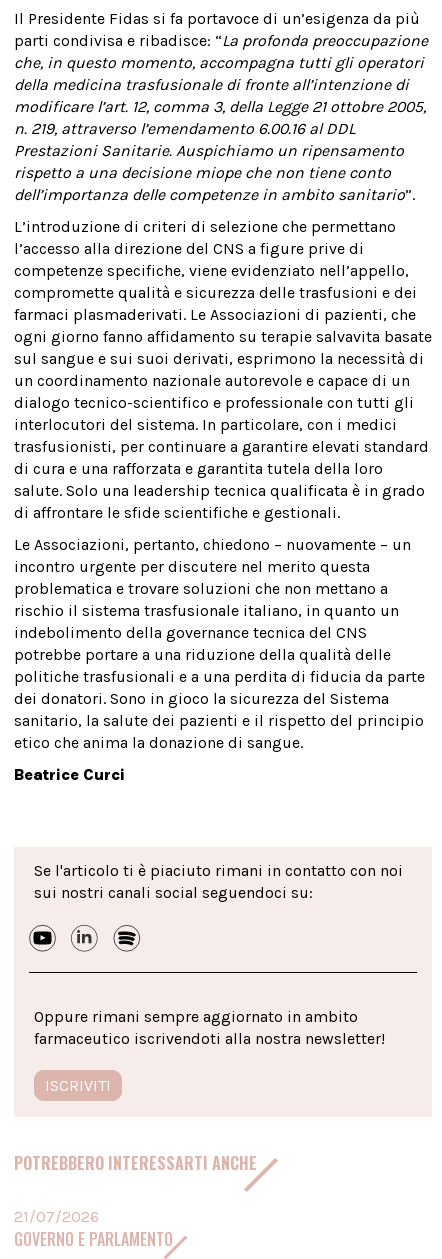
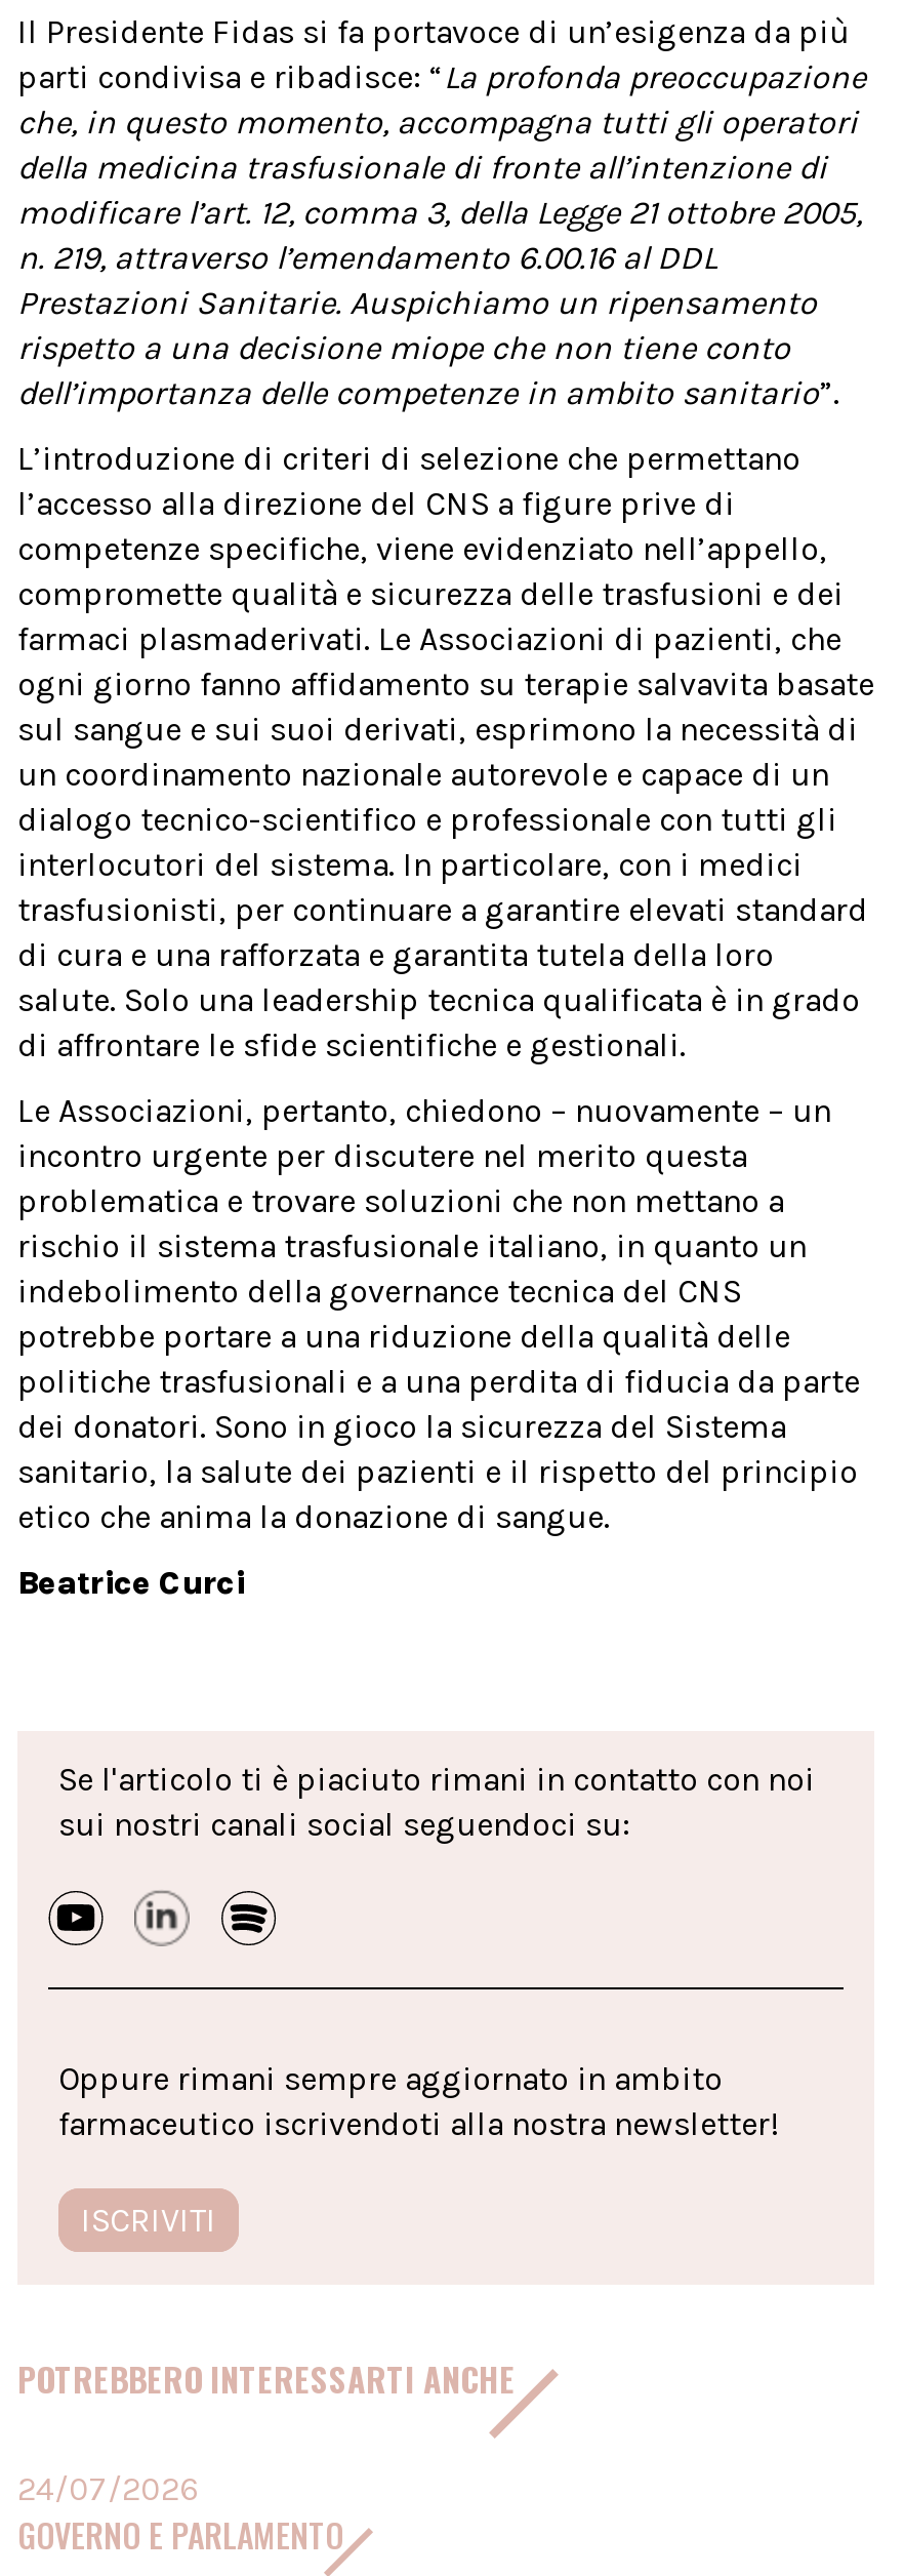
- 21/07/2026
+ 24/07/2026
